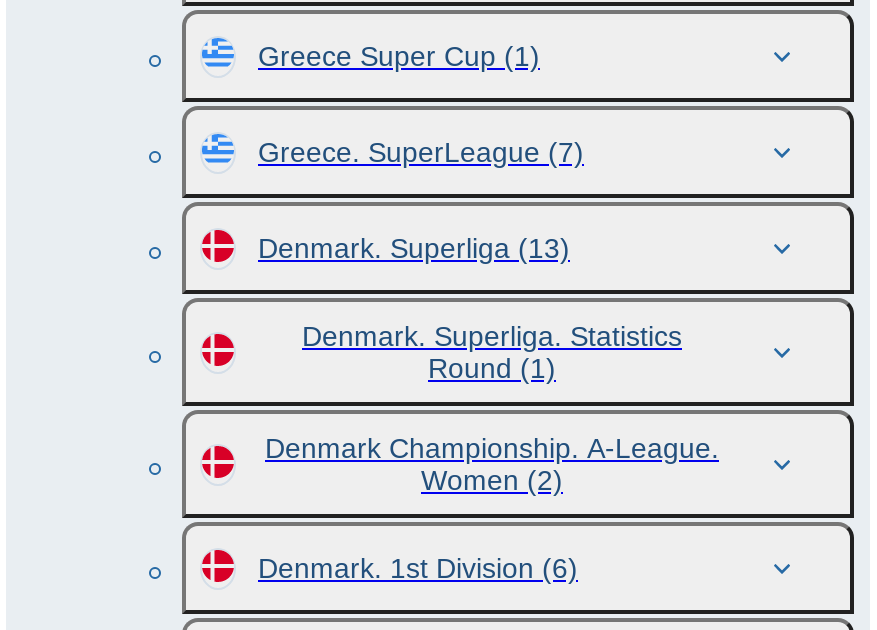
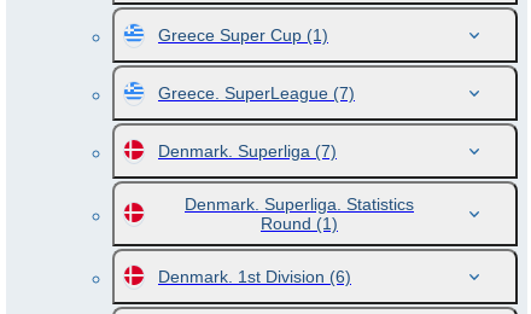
- Denmark. Superliga (13)
+ Denmark. Superliga (7)

- Denmark Championship. A-League.
- Women (2)
